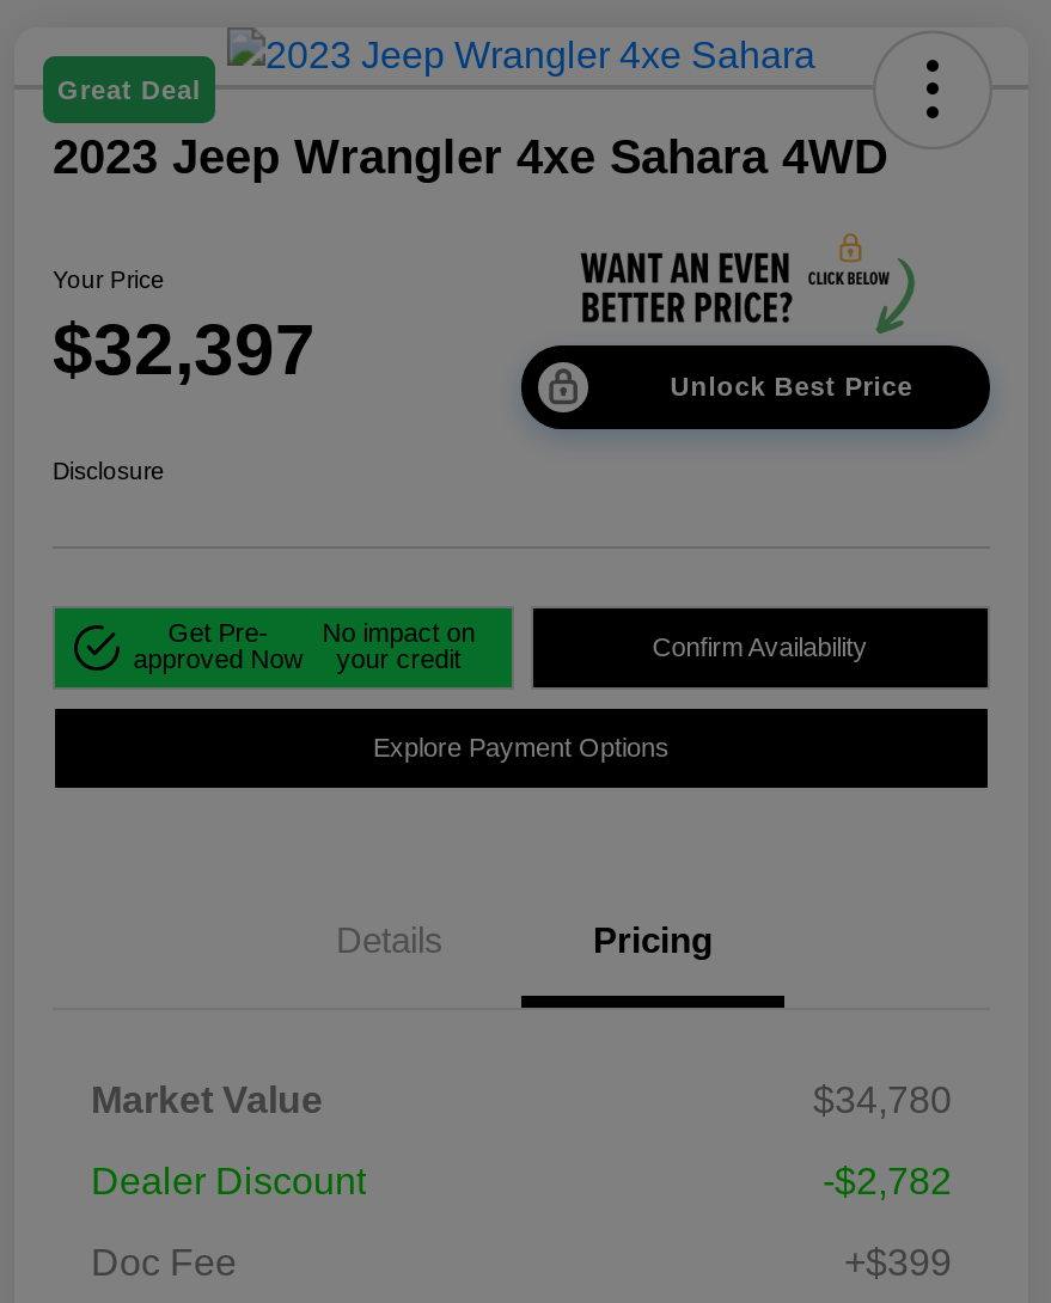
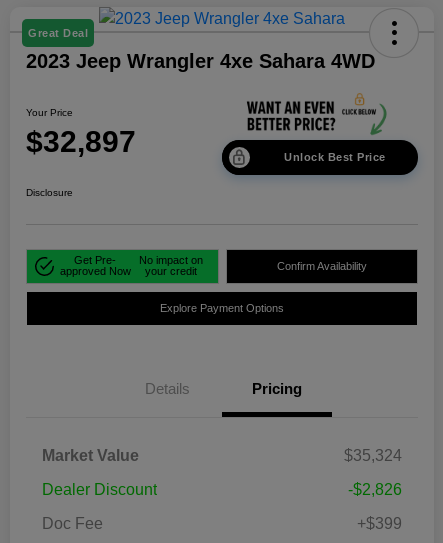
- $32,397
+ $32,897

- $34,780
+ $35,324

- -$2,782
+ -$2,826
